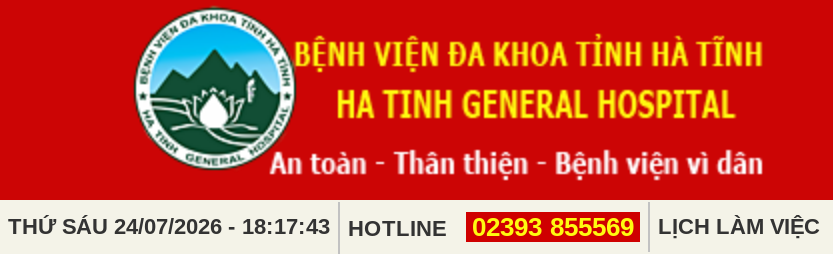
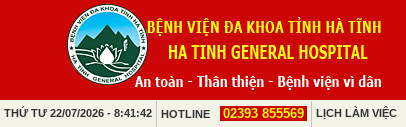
- THỨ SÁU 24/07/2026 - 18:17:43 HOTLINE 02393 855569 LỊCH LÀM VIỆC
+ THỨ TƯ 22/07/2026 - 8:41:42 HOTLINE 02393 855569 LỊCH LÀM VIỆC
